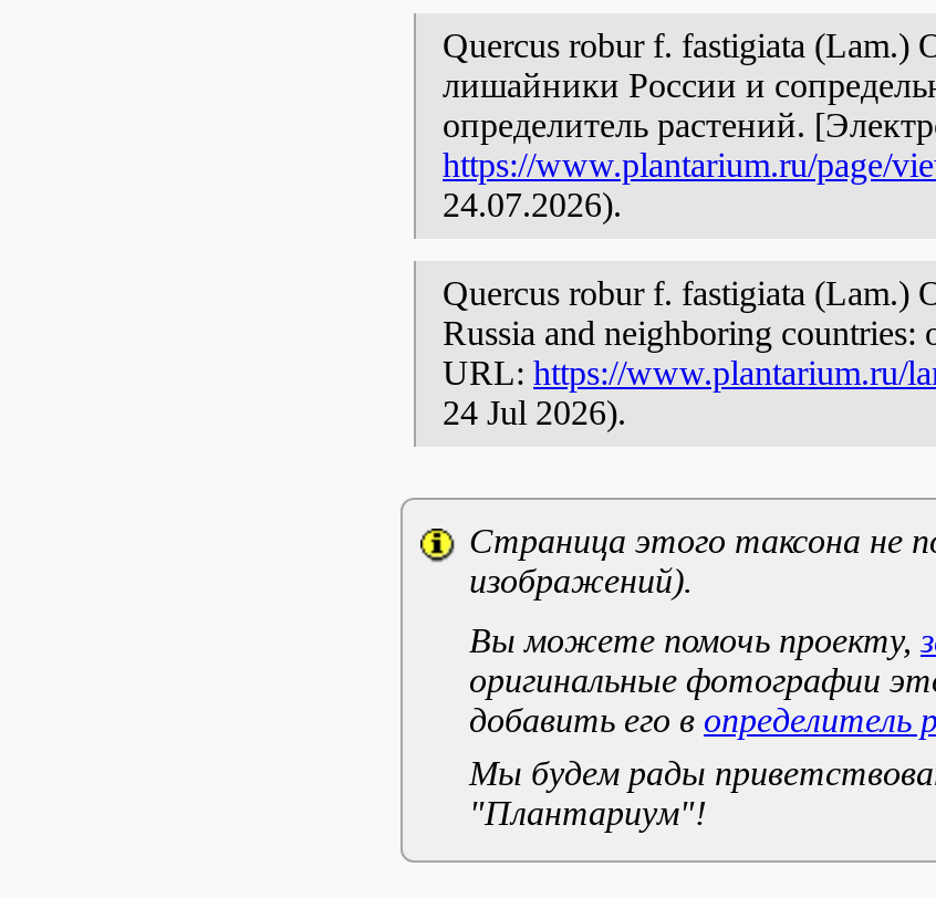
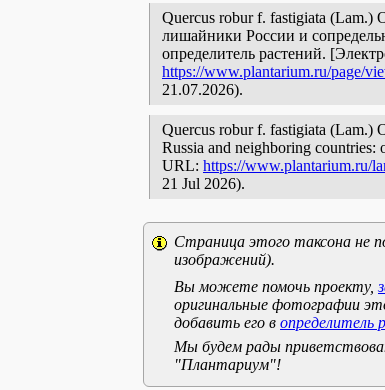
- 24.07.2026).
+ 21.07.2026).

- 24 Jul 2026).
+ 21 Jul 2026).
